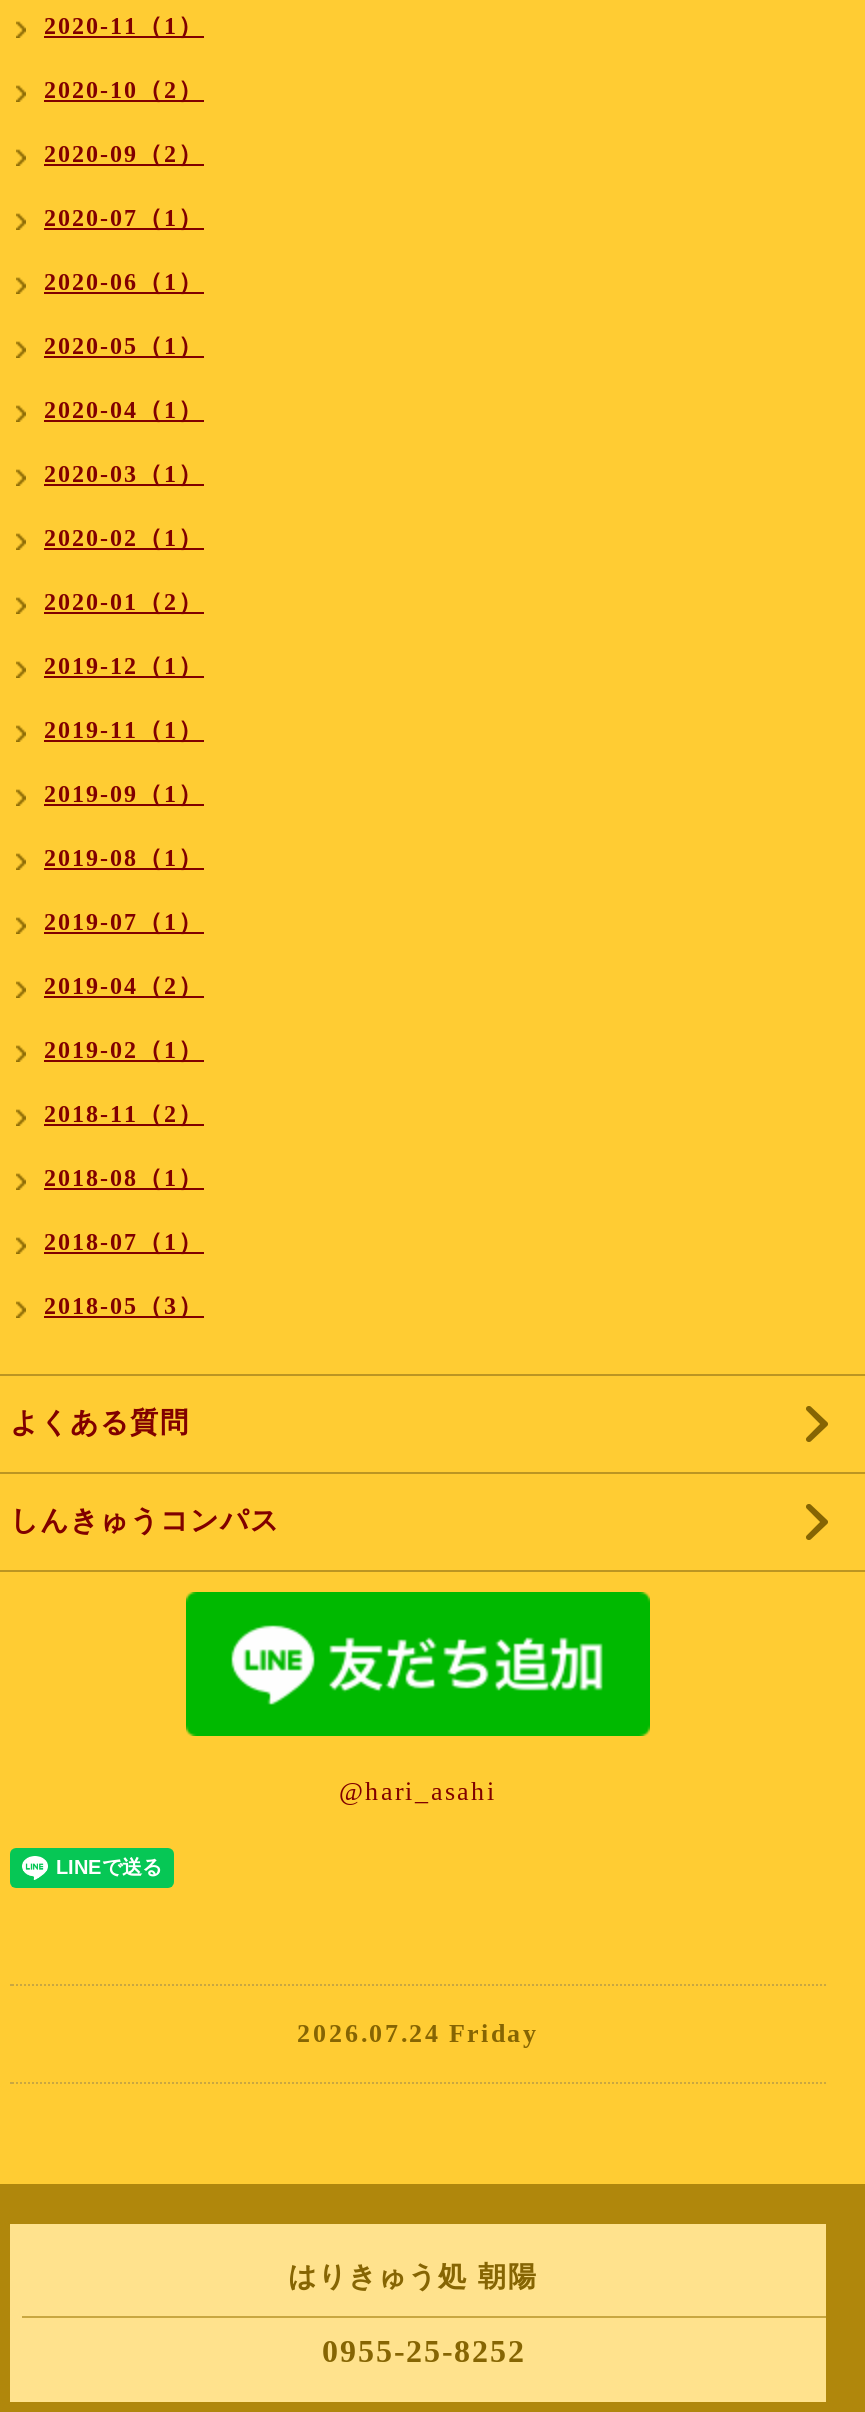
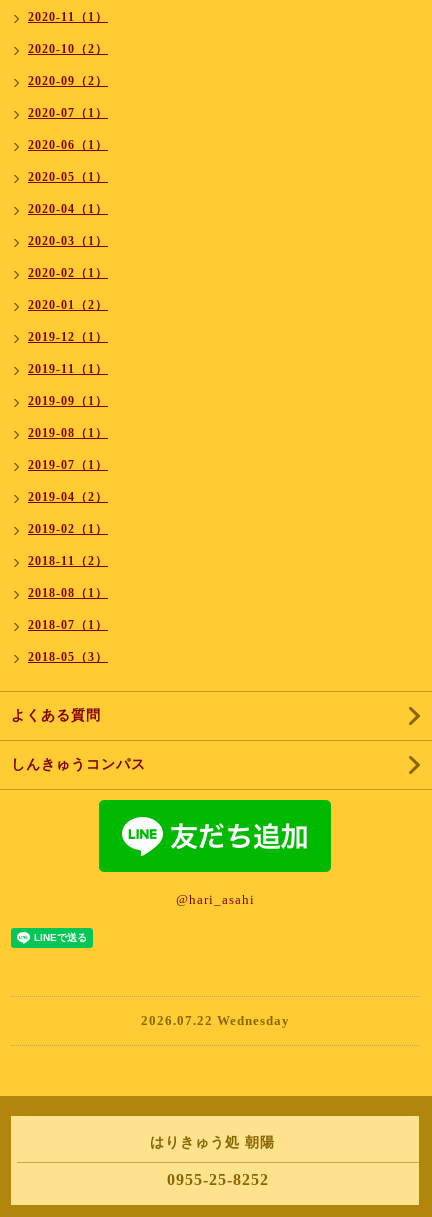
- 2026.07.24 Friday
+ 2026.07.22 Wednesday
